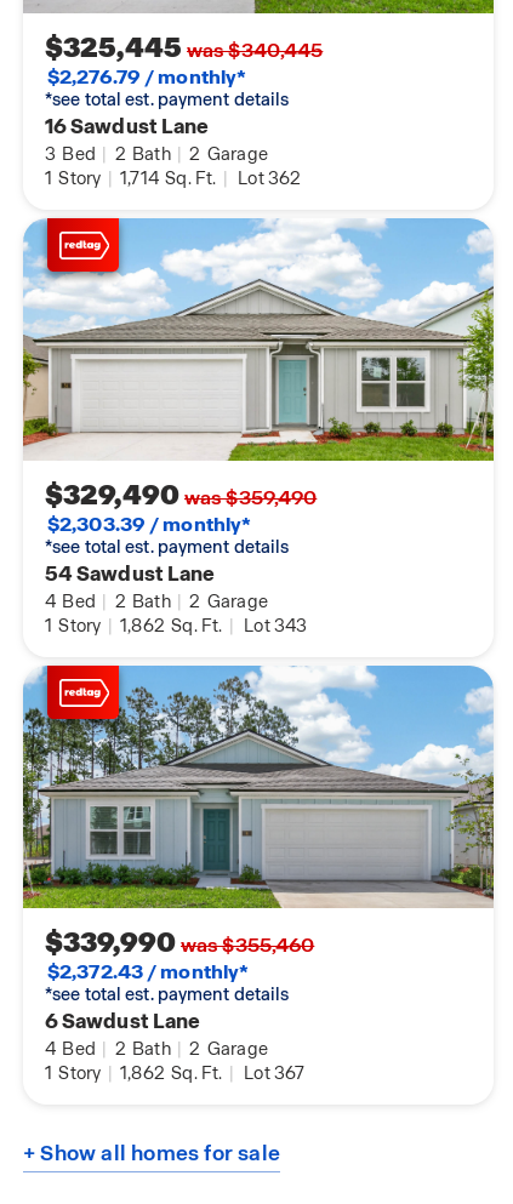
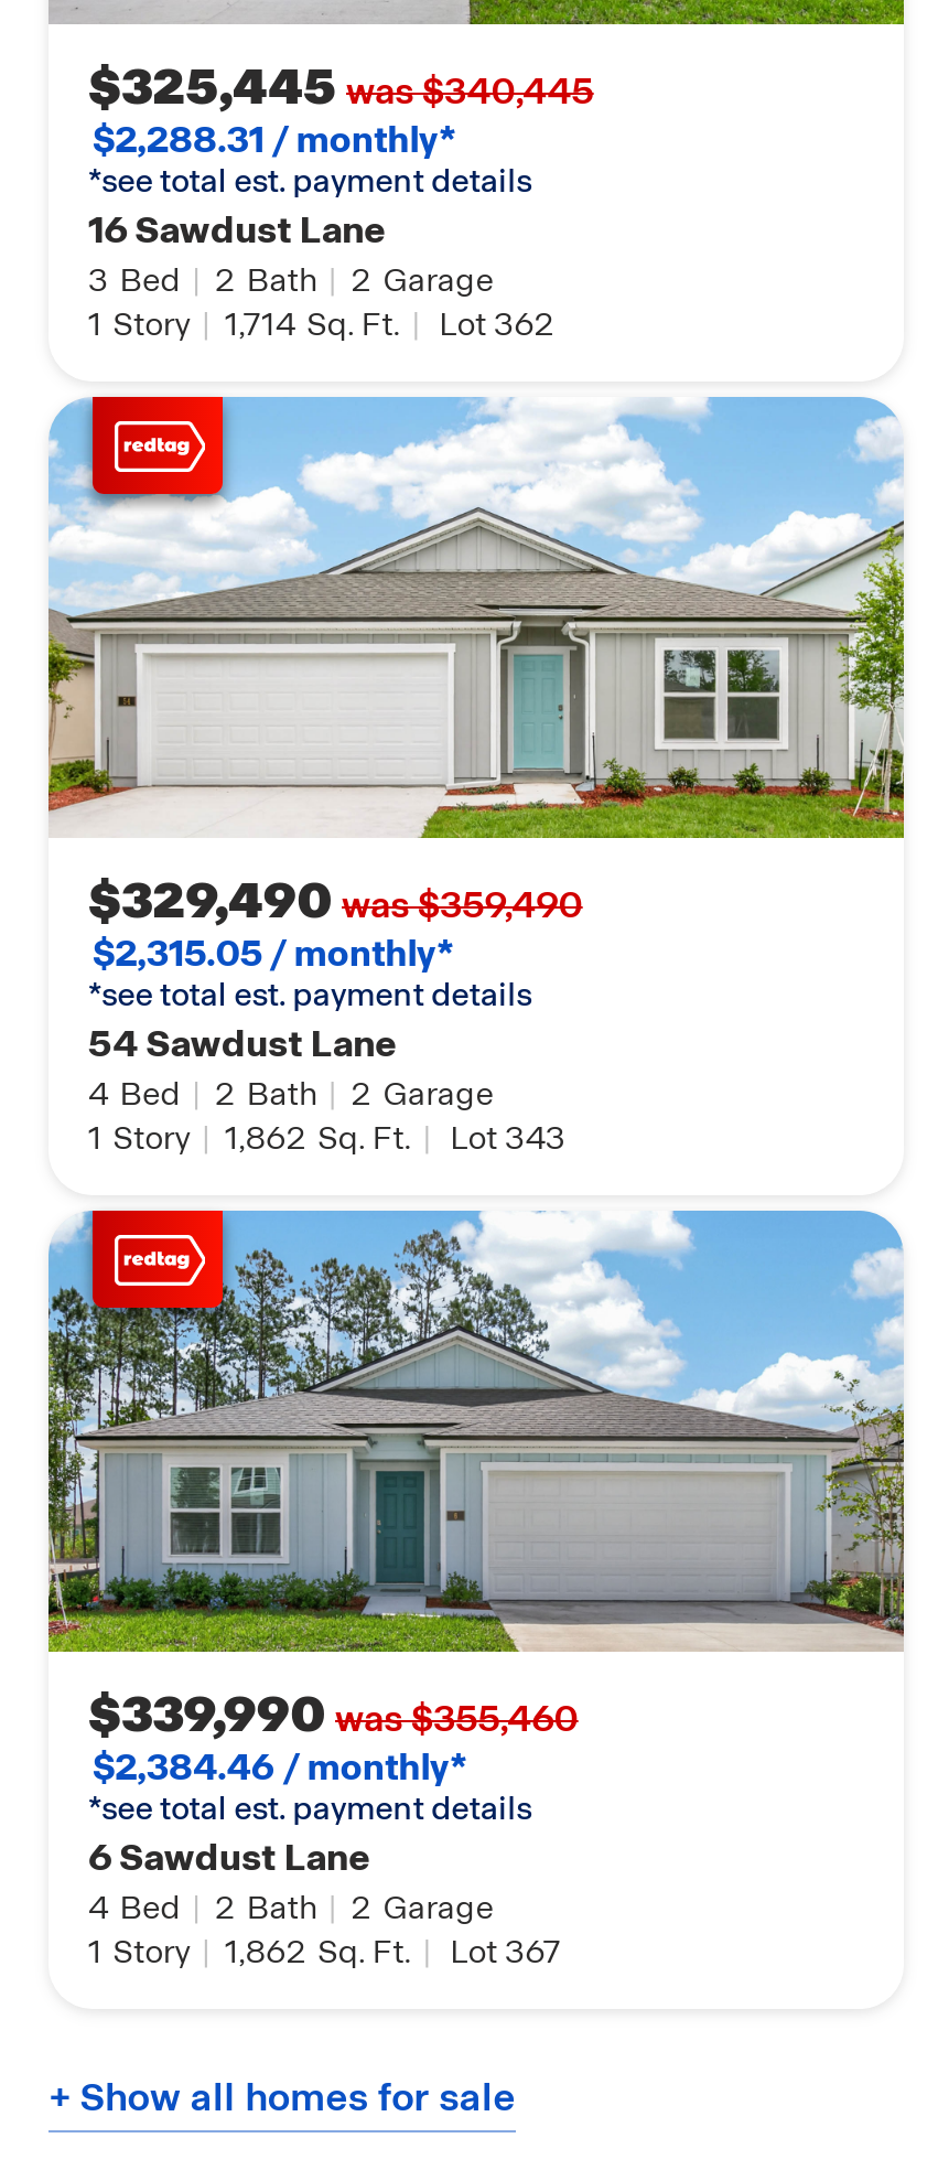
- $2,276.79 / monthly*
+ $2,288.31 / monthly*

- $2,303.39 / monthly*
+ $2,315.05 / monthly*

- $2,372.43 / monthly*
+ $2,384.46 / monthly*
